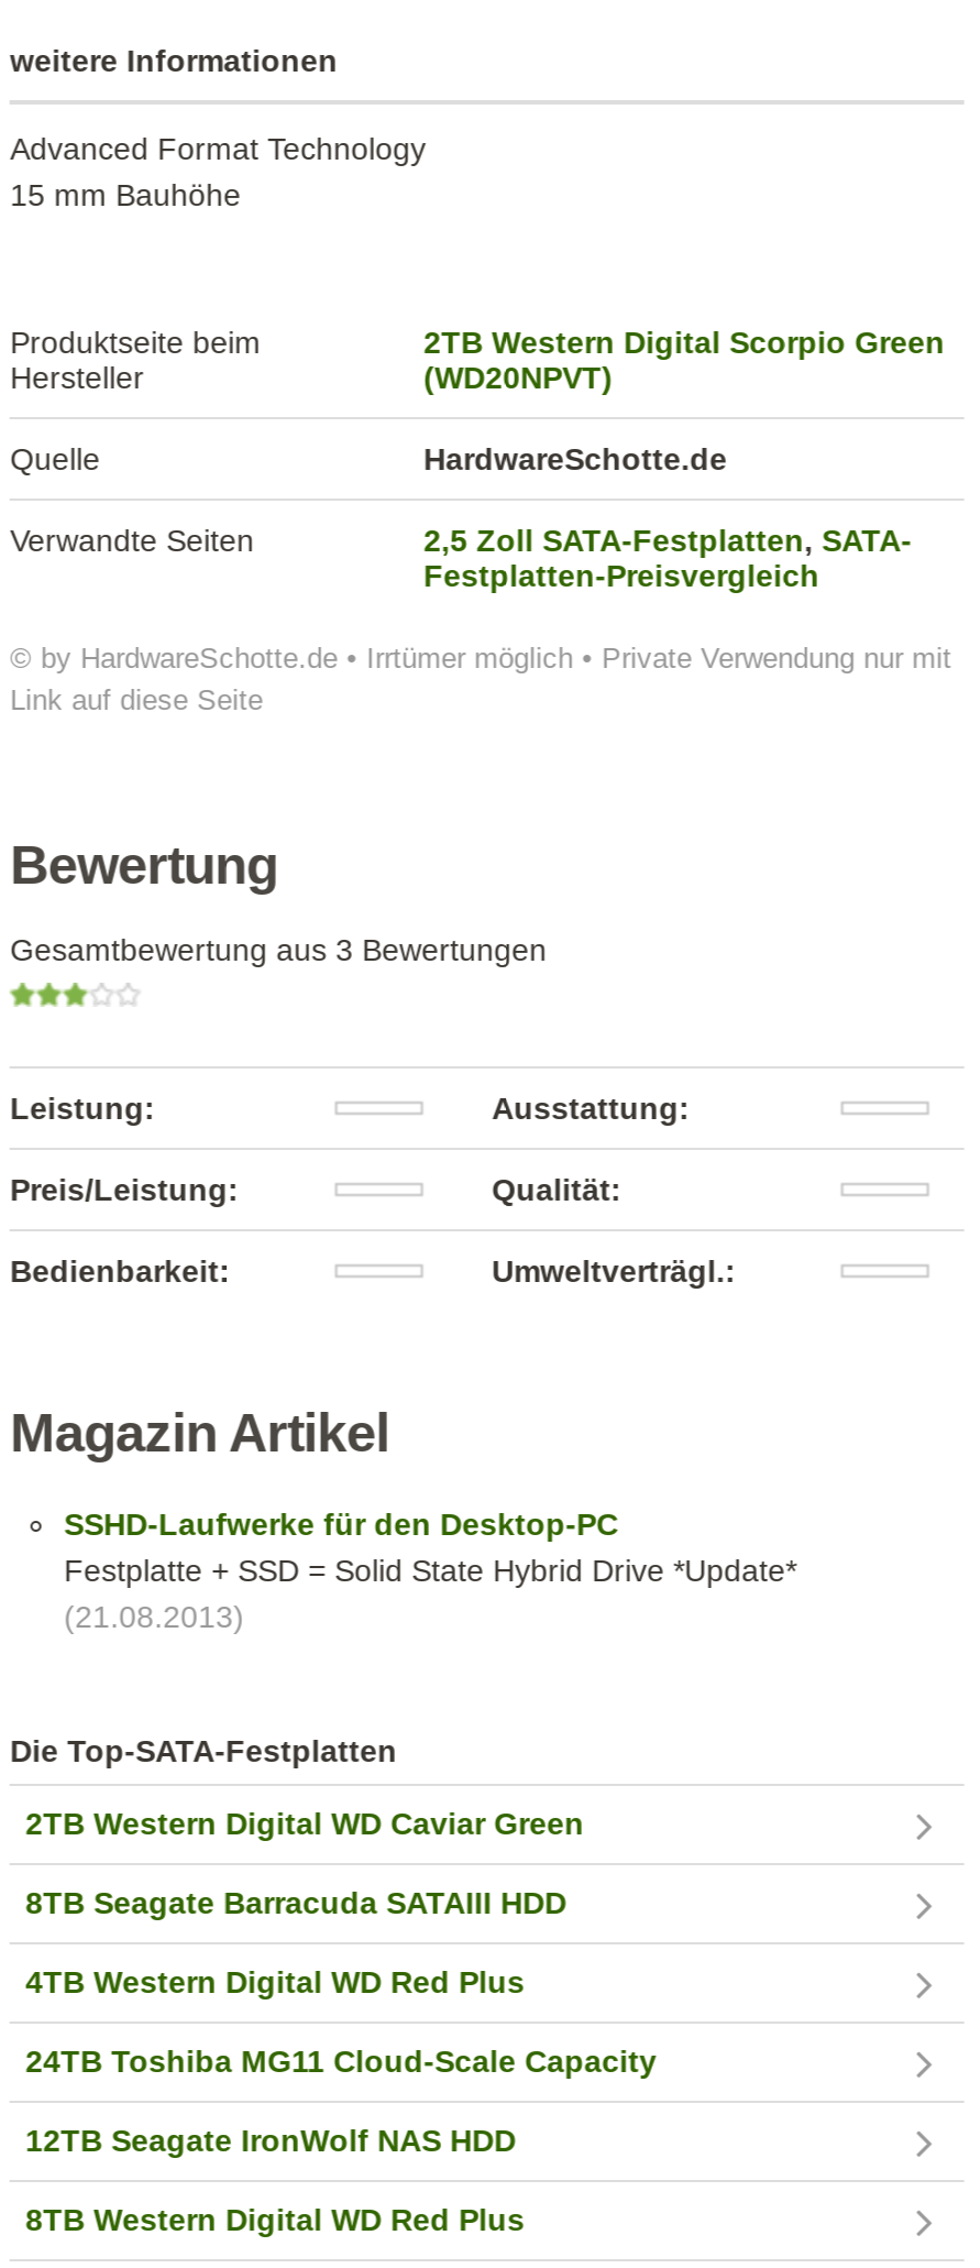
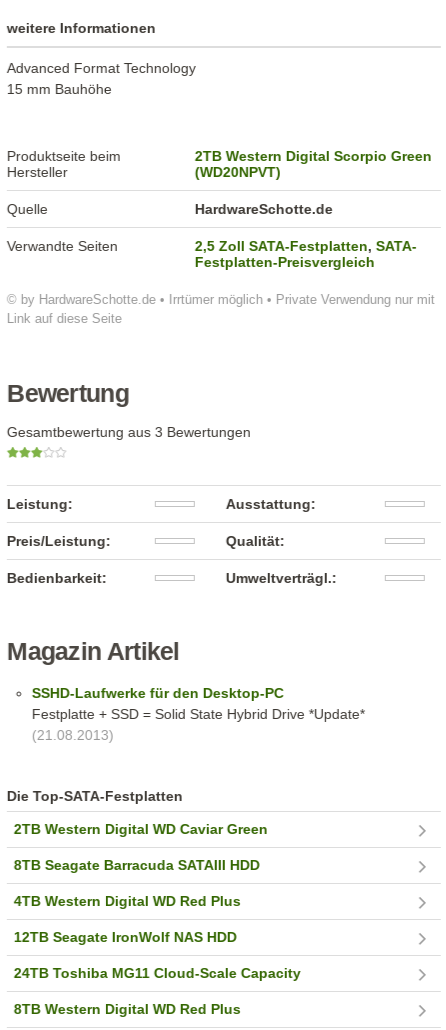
moved down: 24TB Toshiba MG11 Cloud-Scale Capacity

moved up: 12TB Seagate IronWolf NAS HDD
